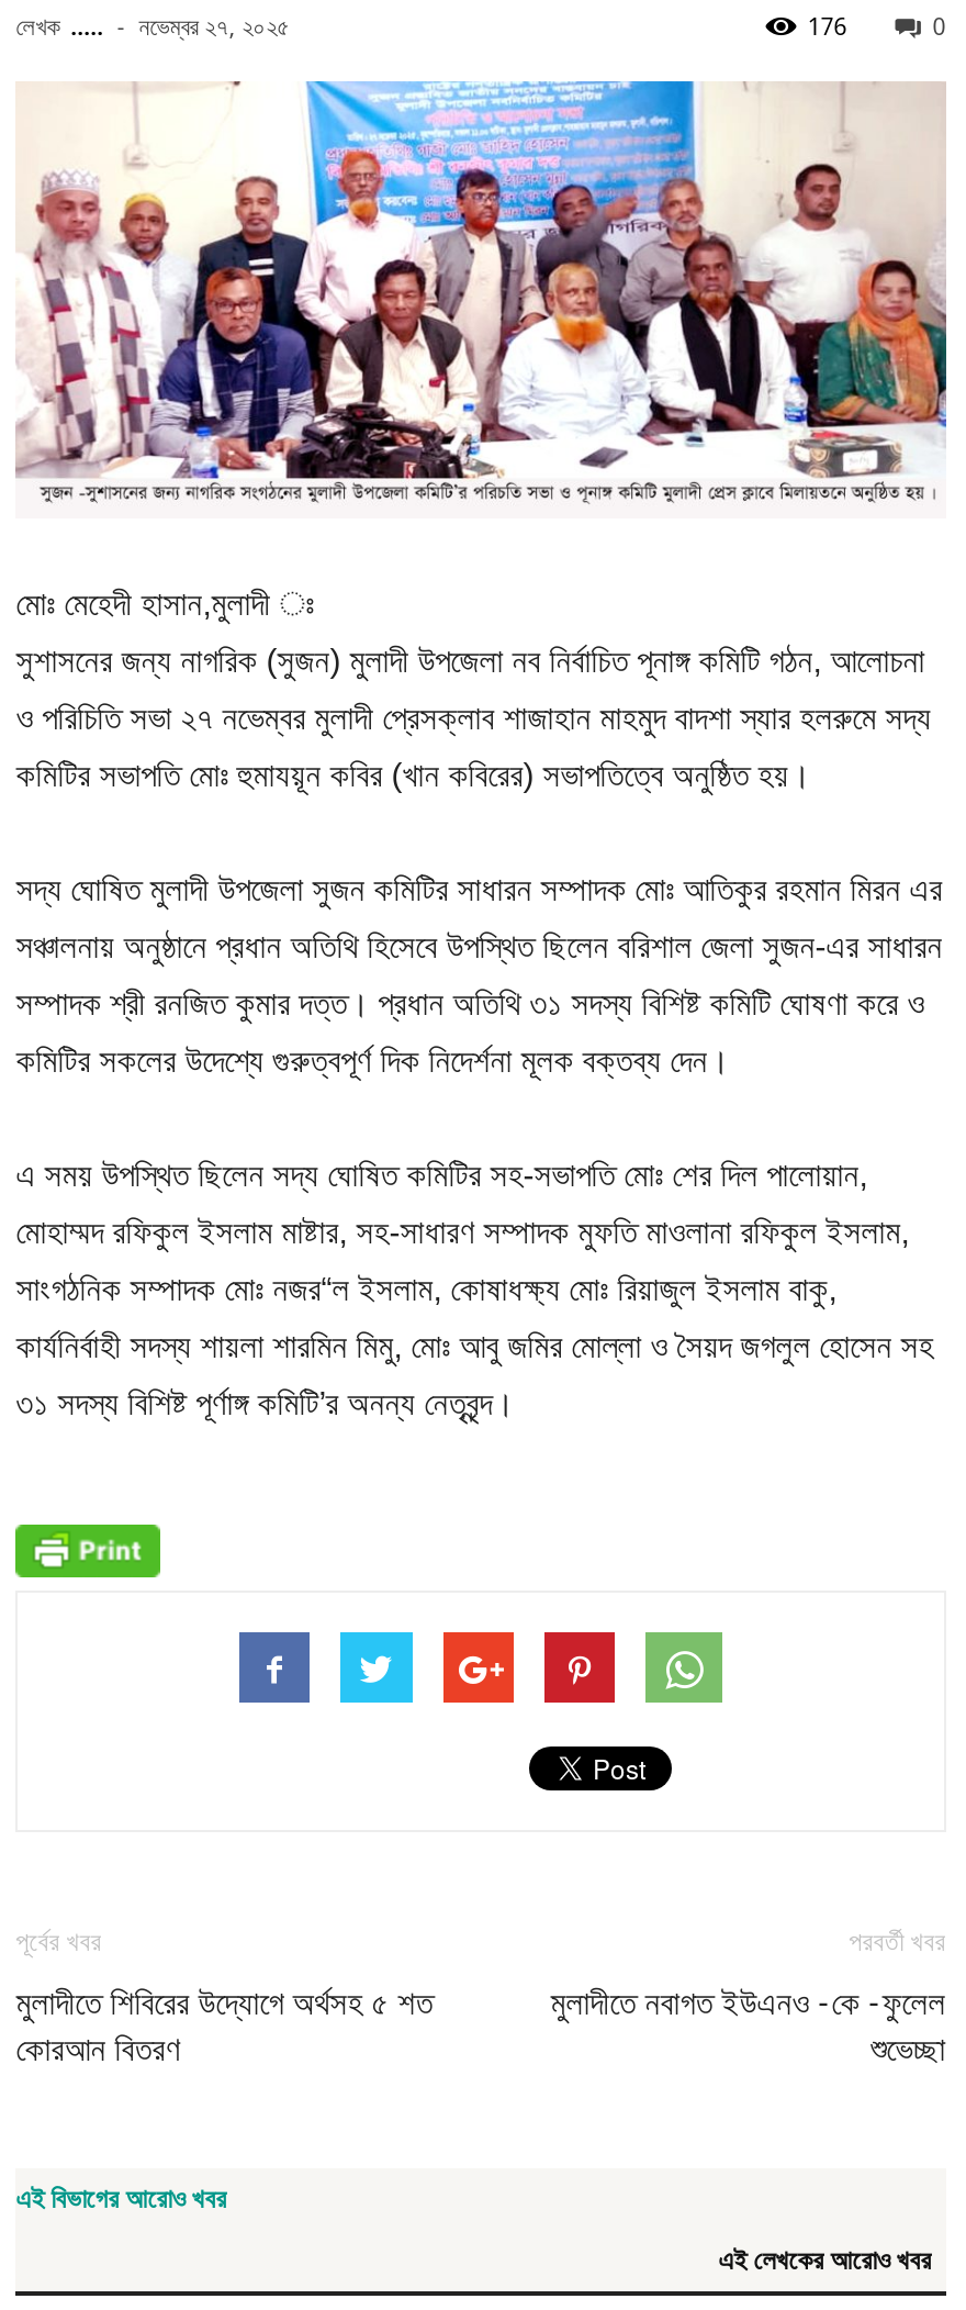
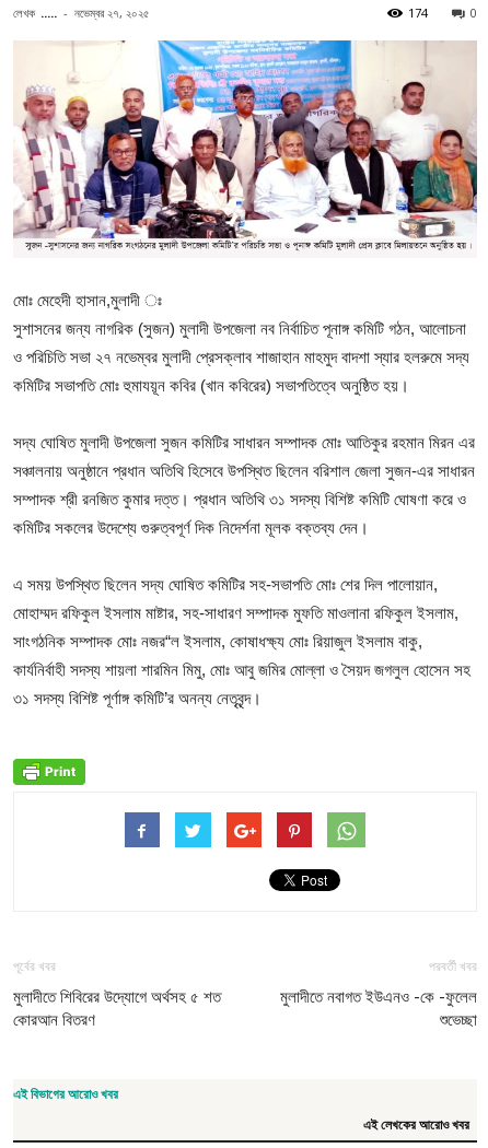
- 176
+ 174
